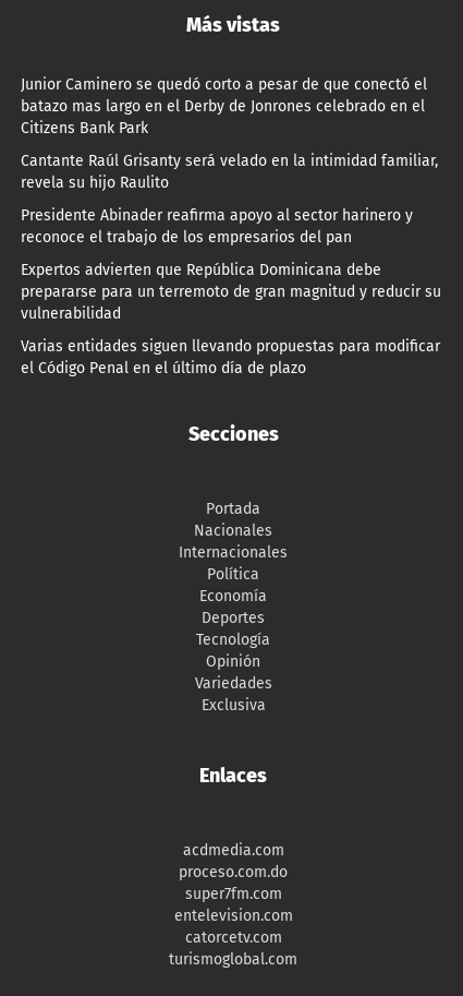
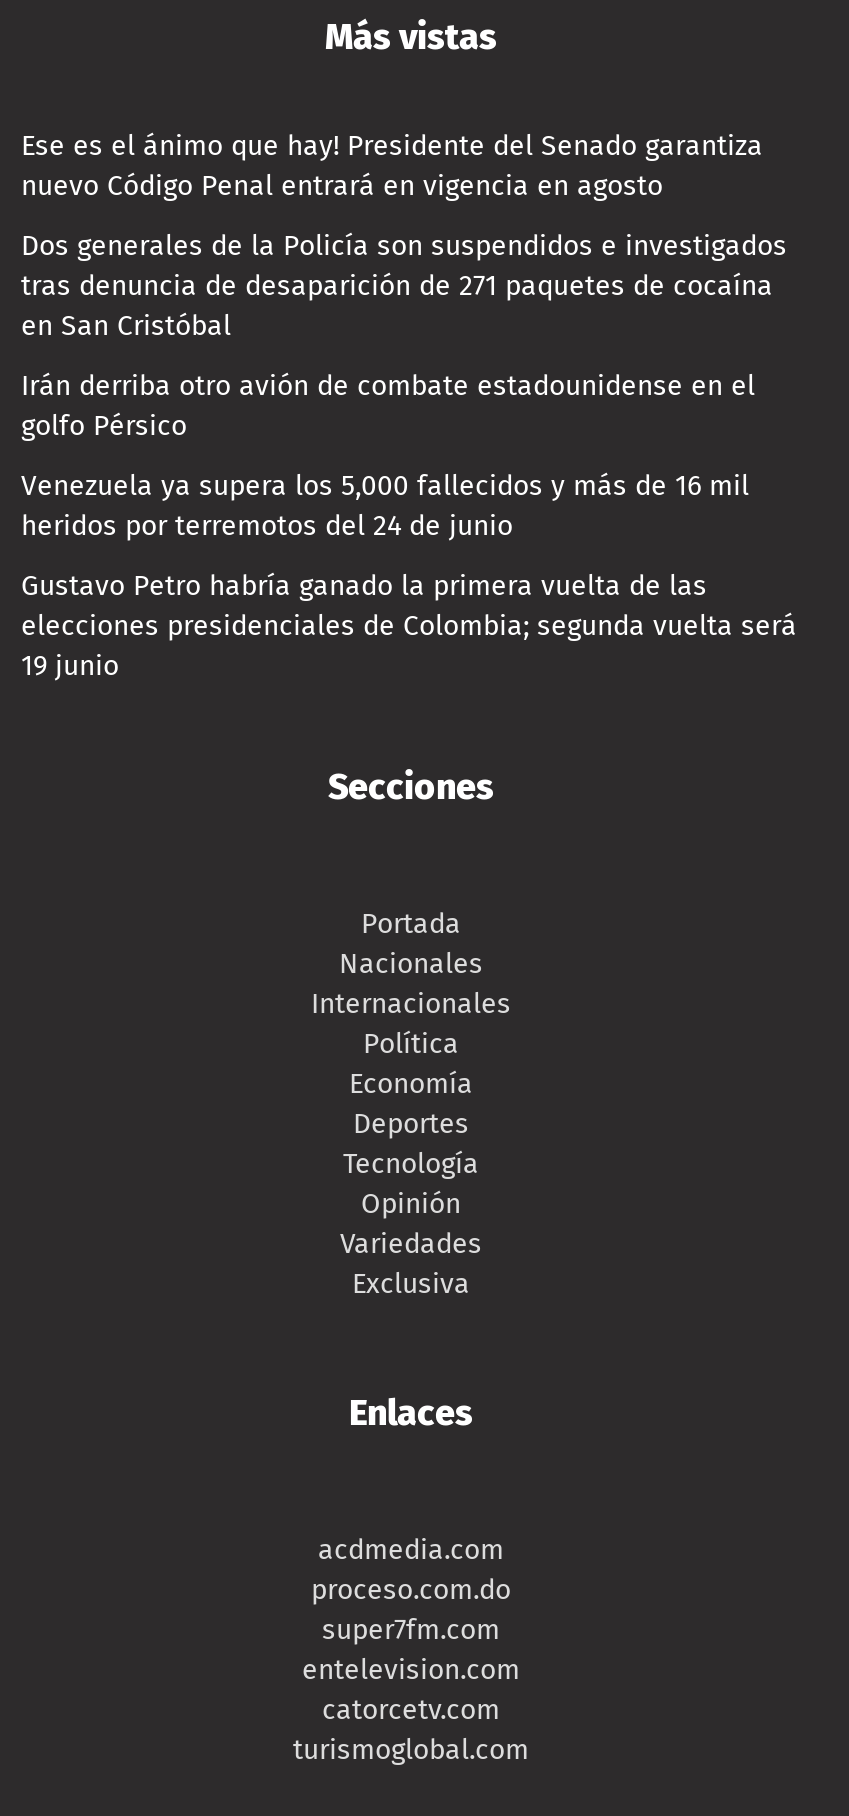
- Junior Caminero se quedó corto a pesar de que conectó el
- batazo mas largo en el Derby de Jonrones celebrado en el
- Citizens Bank Park
+ Ese es el ánimo que hay! Presidente del Senado garantiza
+ nuevo Código Penal entrará en vigencia en agosto

- Cantante Raúl Grisanty será velado en la intimidad familiar,
- revela su hijo Raulito
+ Dos generales de la Policía son suspendidos e investigados
+ tras denuncia de desaparición de 271 paquetes de cocaína
+ en San Cristóbal

- Presidente Abinader reafirma apoyo al sector harinero y
- reconoce el trabajo de los empresarios del pan
+ Irán derriba otro avión de combate estadounidense en el
+ golfo Pérsico

- Expertos advierten que República Dominicana debe
- prepararse para un terremoto de gran magnitud y reducir su
- vulnerabilidad
+ Venezuela ya supera los 5,000 fallecidos y más de 16 mil
+ heridos por terremotos del 24 de junio

- Varias entidades siguen llevando propuestas para modificar
- el Código Penal en el último día de plazo
+ Gustavo Petro habría ganado la primera vuelta de las
+ elecciones presidenciales de Colombia; segunda vuelta será
+ 19 junio
